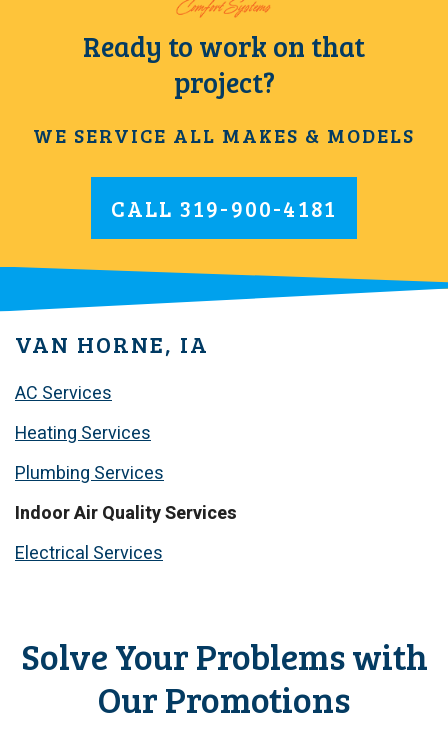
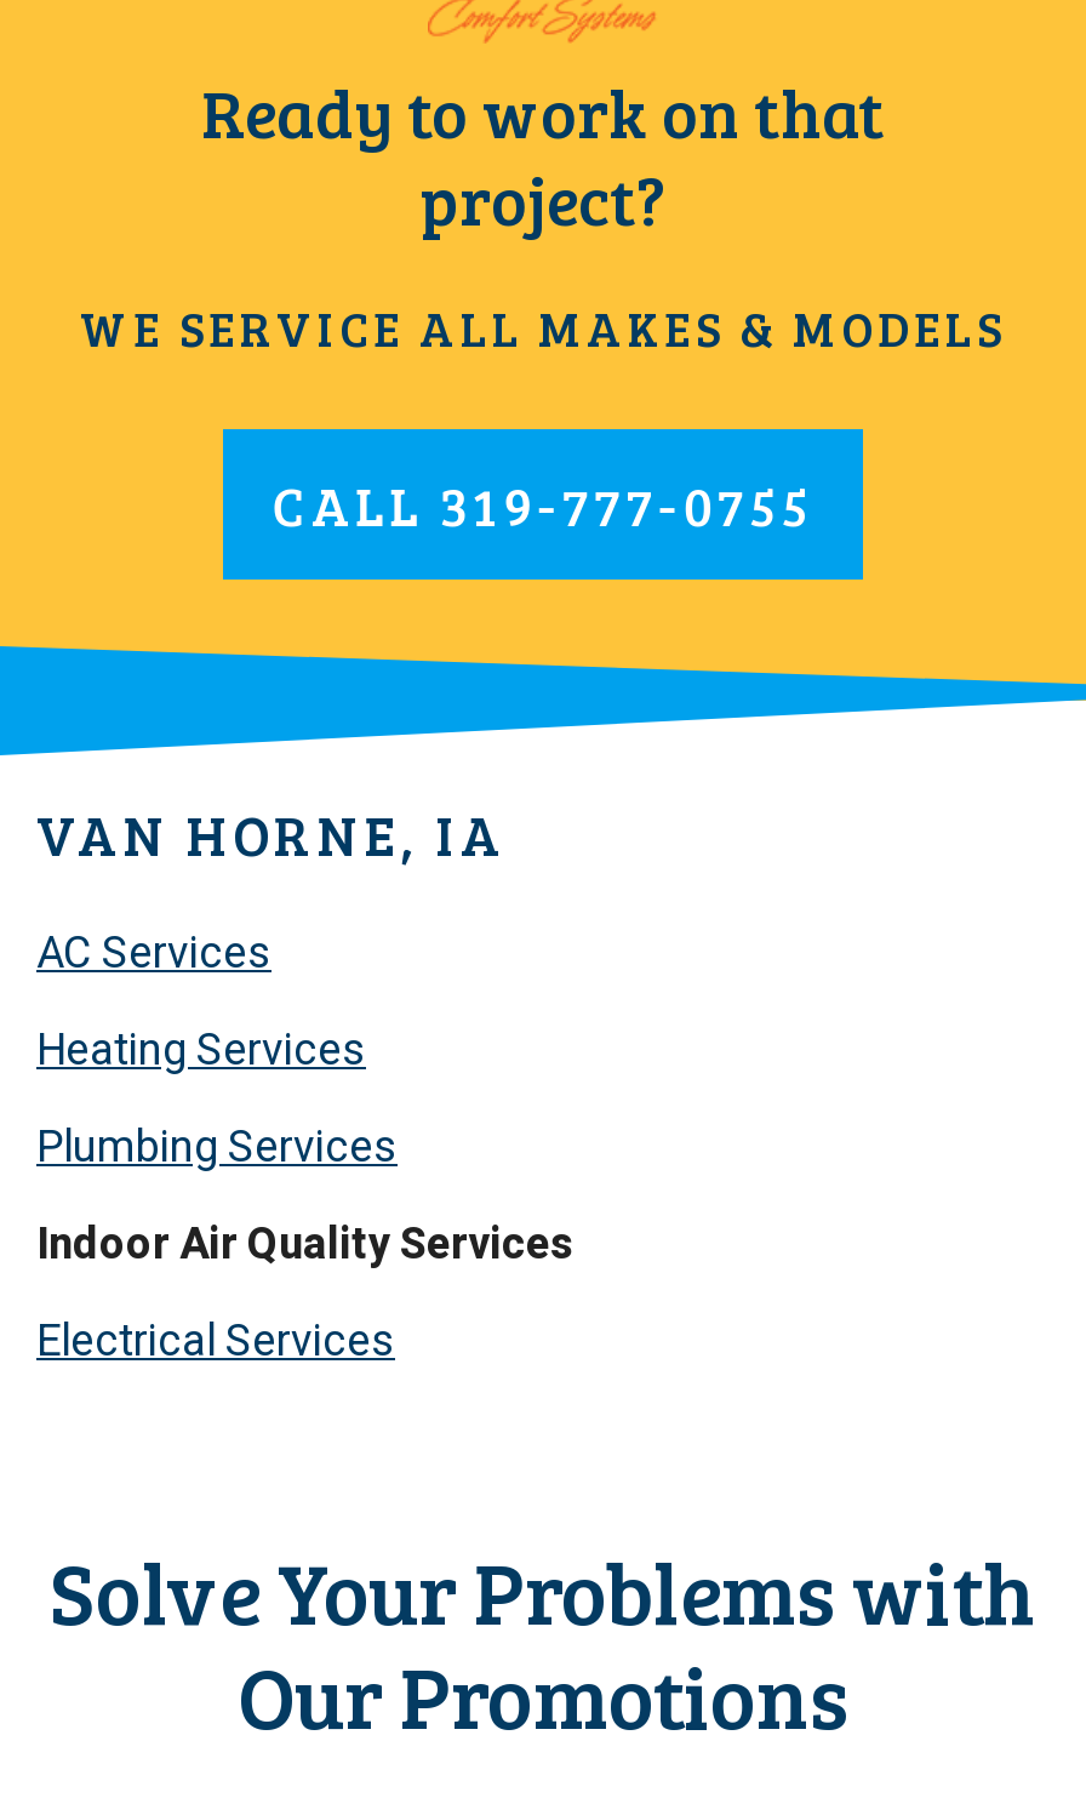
- CALL 319-900-4181
+ CALL 319-777-0755
